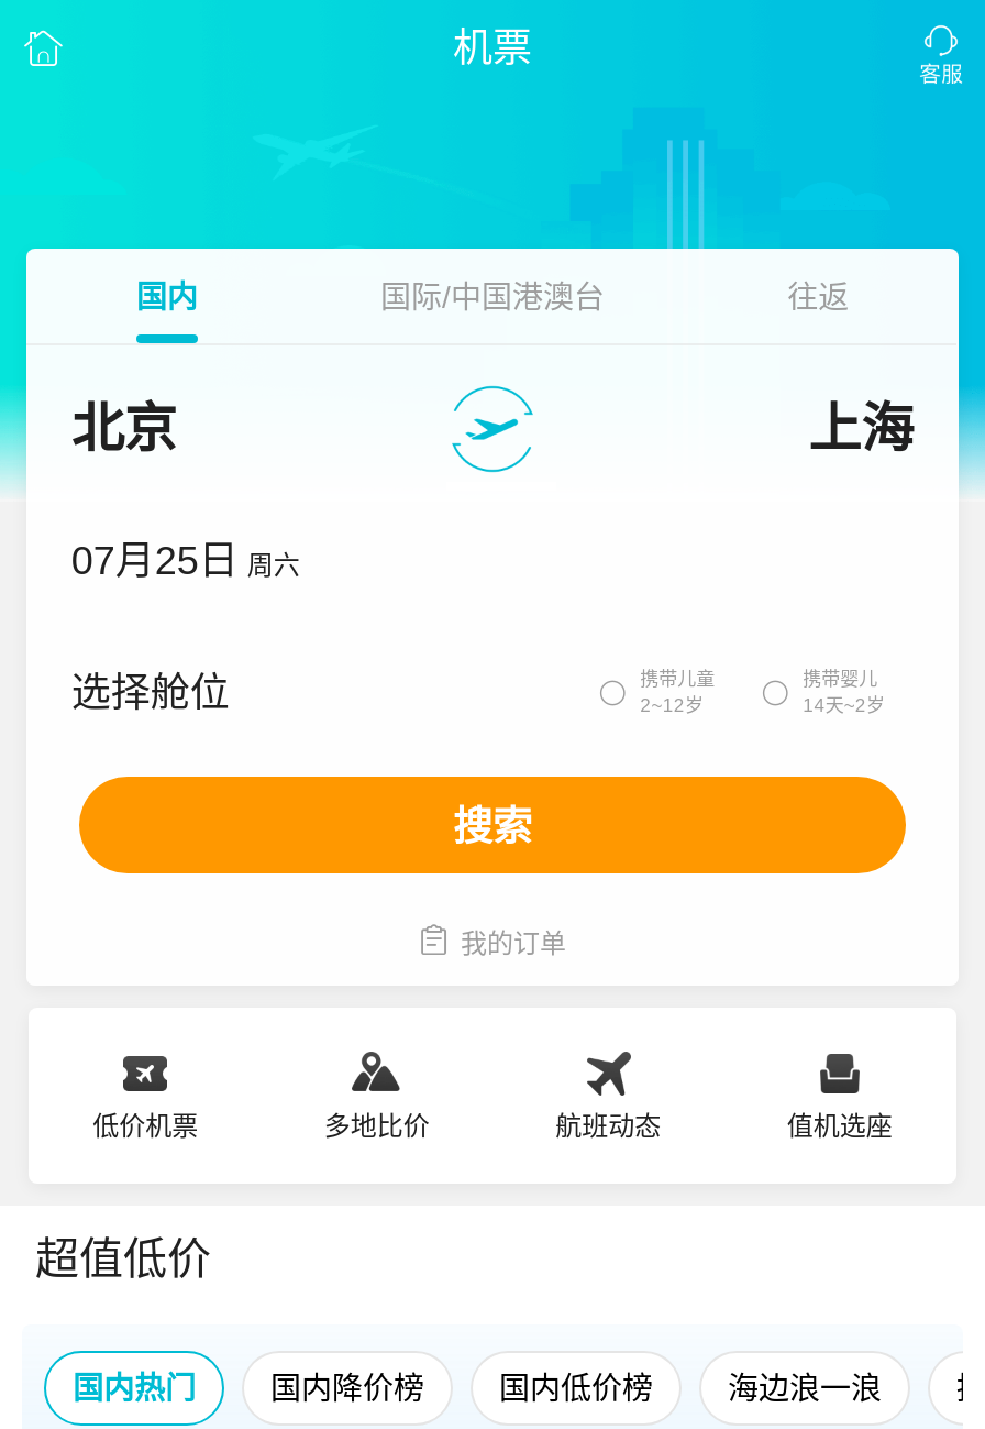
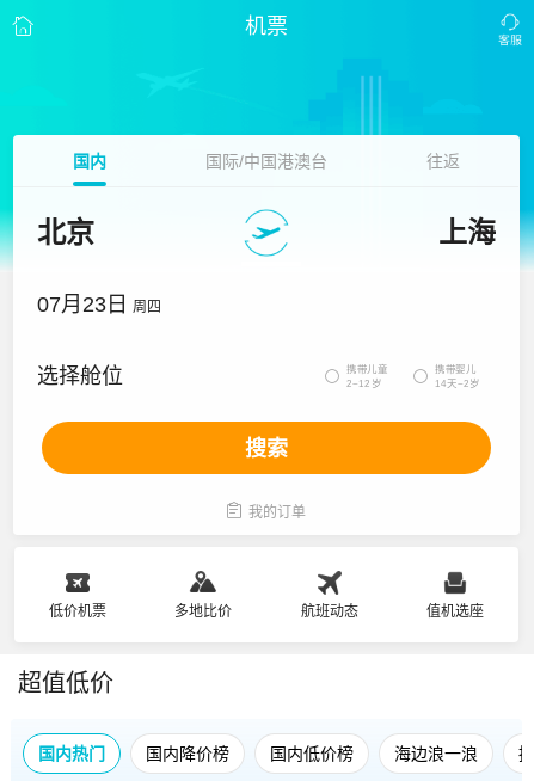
- 07月25日 周六
+ 07月23日 周四
